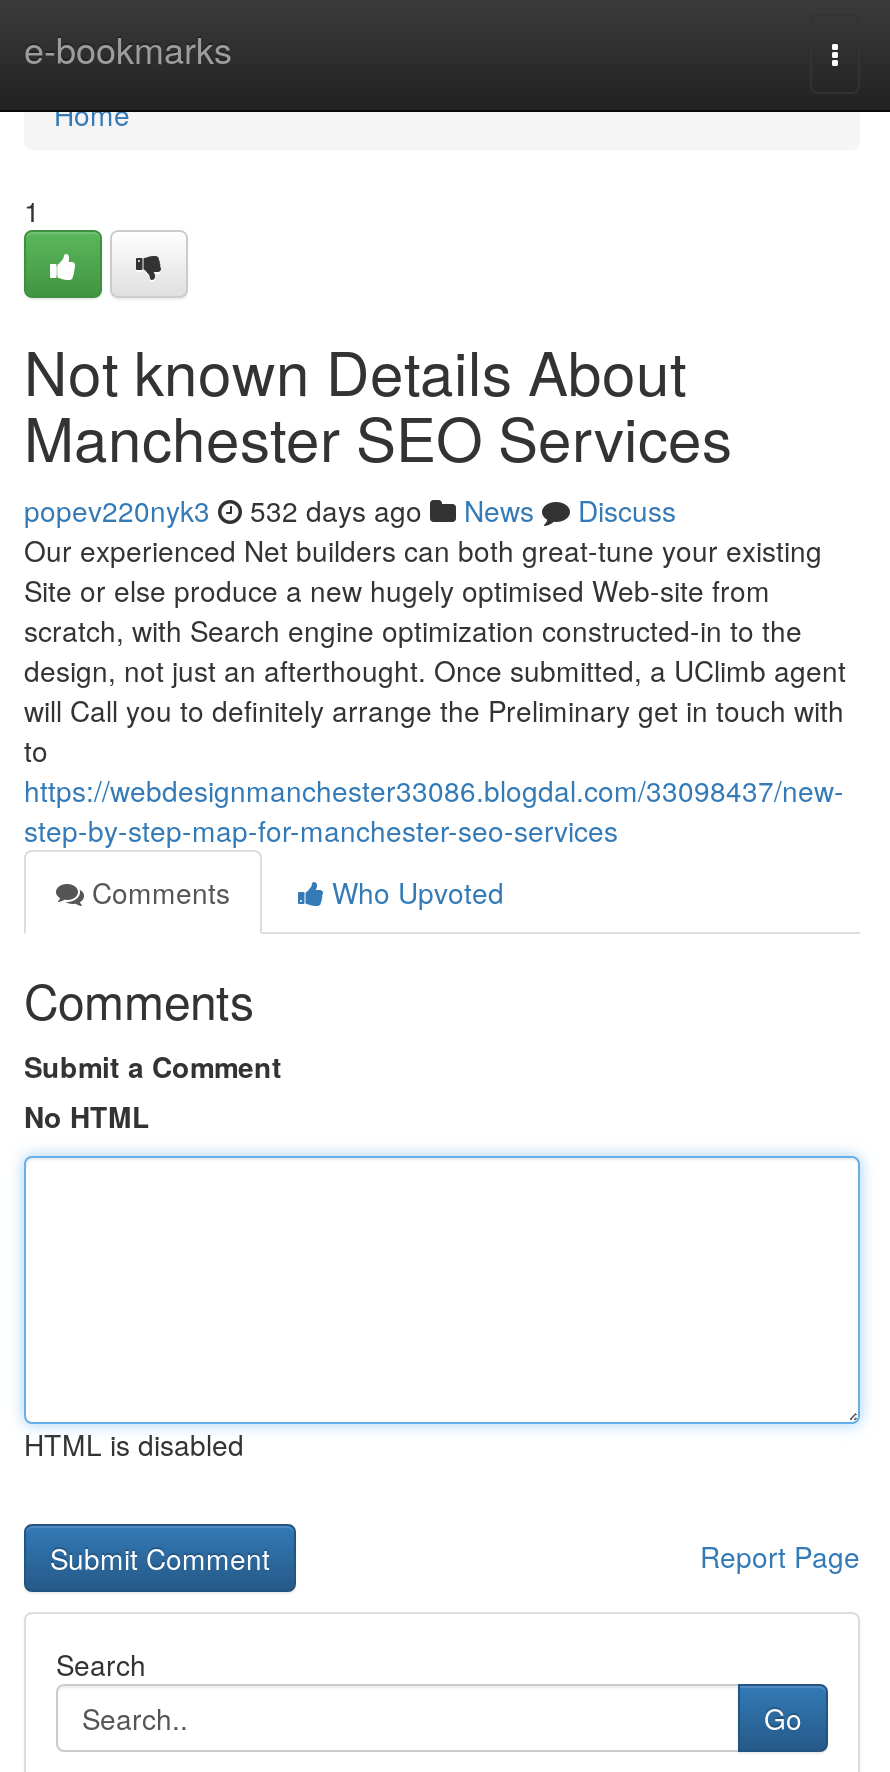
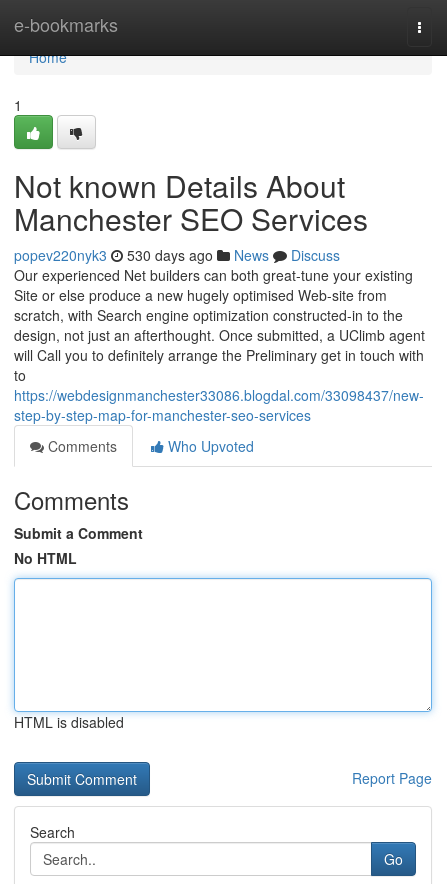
- popev220nyk3 532 days ago News Discuss
+ popev220nyk3 530 days ago News Discuss
